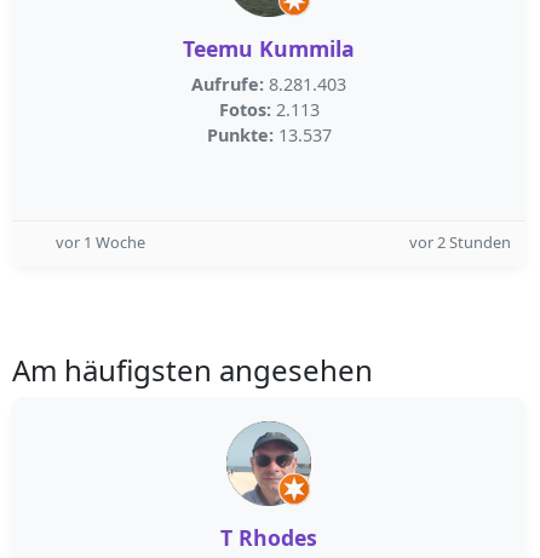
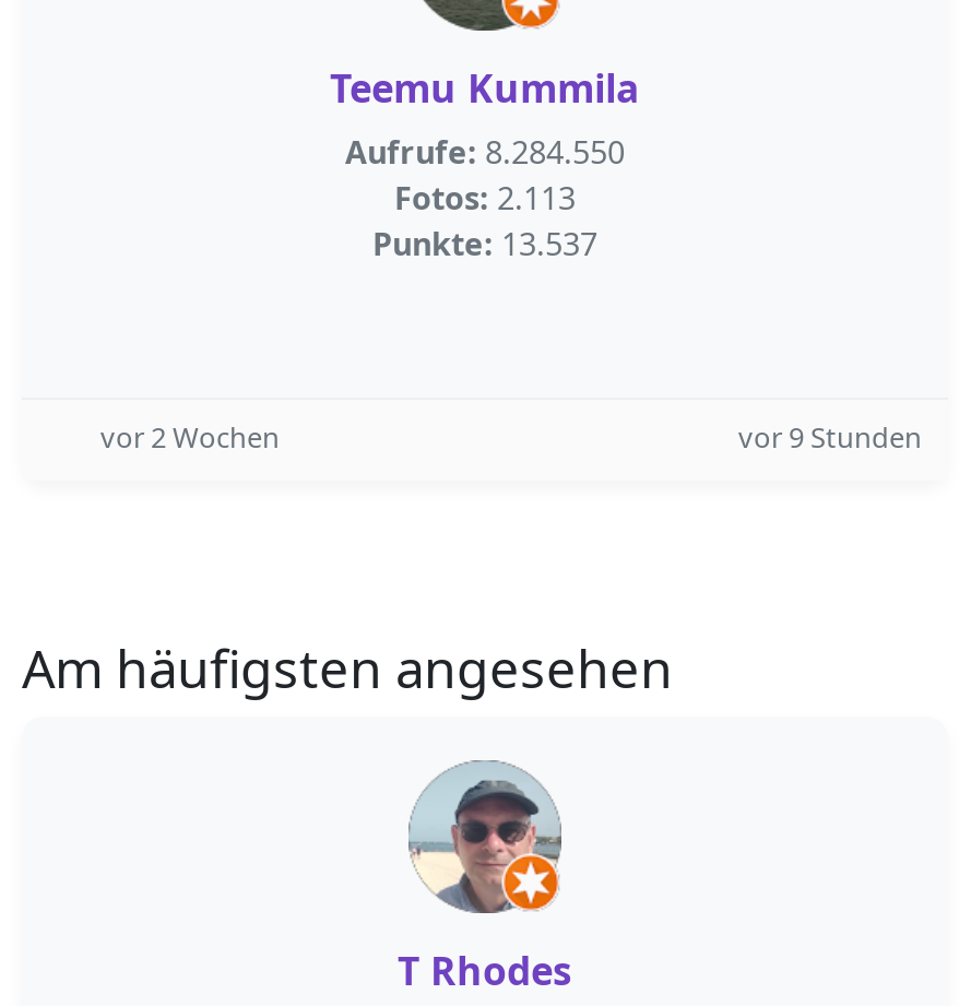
- Aufrufe: 8.281.403
+ Aufrufe: 8.284.550

- vor 1 Woche
+ vor 2 Wochen

- vor 2 Stunden
+ vor 9 Stunden
